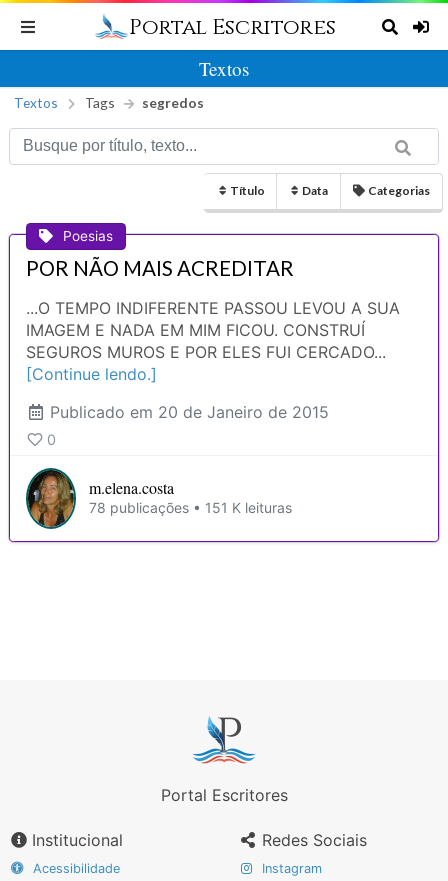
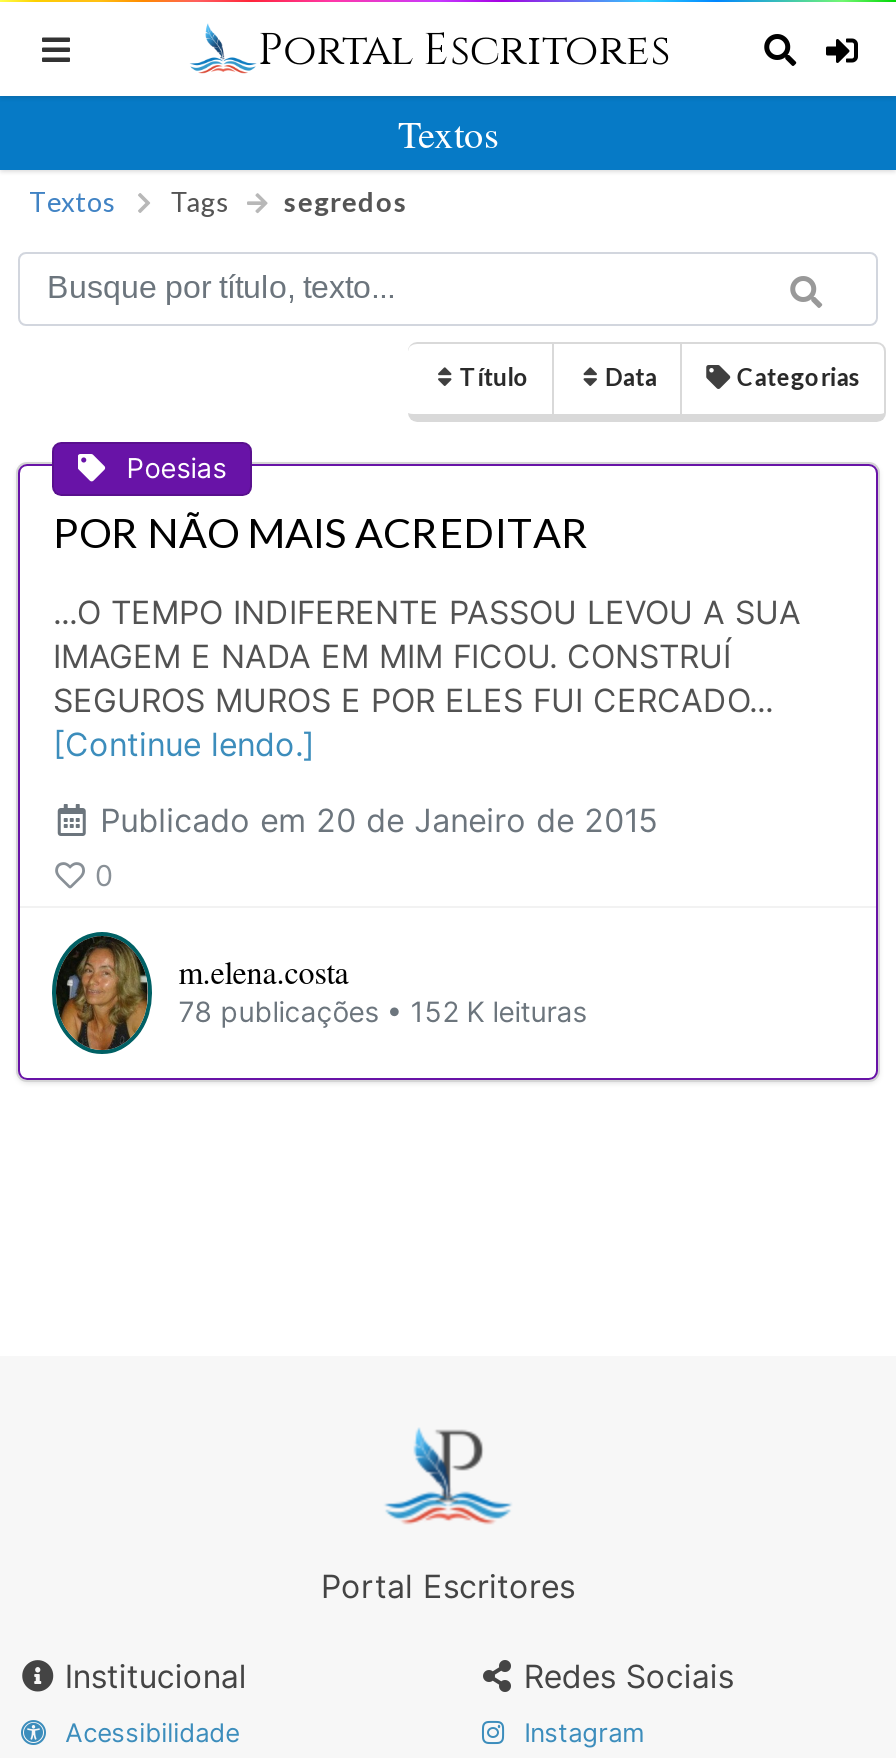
- 78 publicações • 151 K leituras
+ 78 publicações • 152 K leituras
